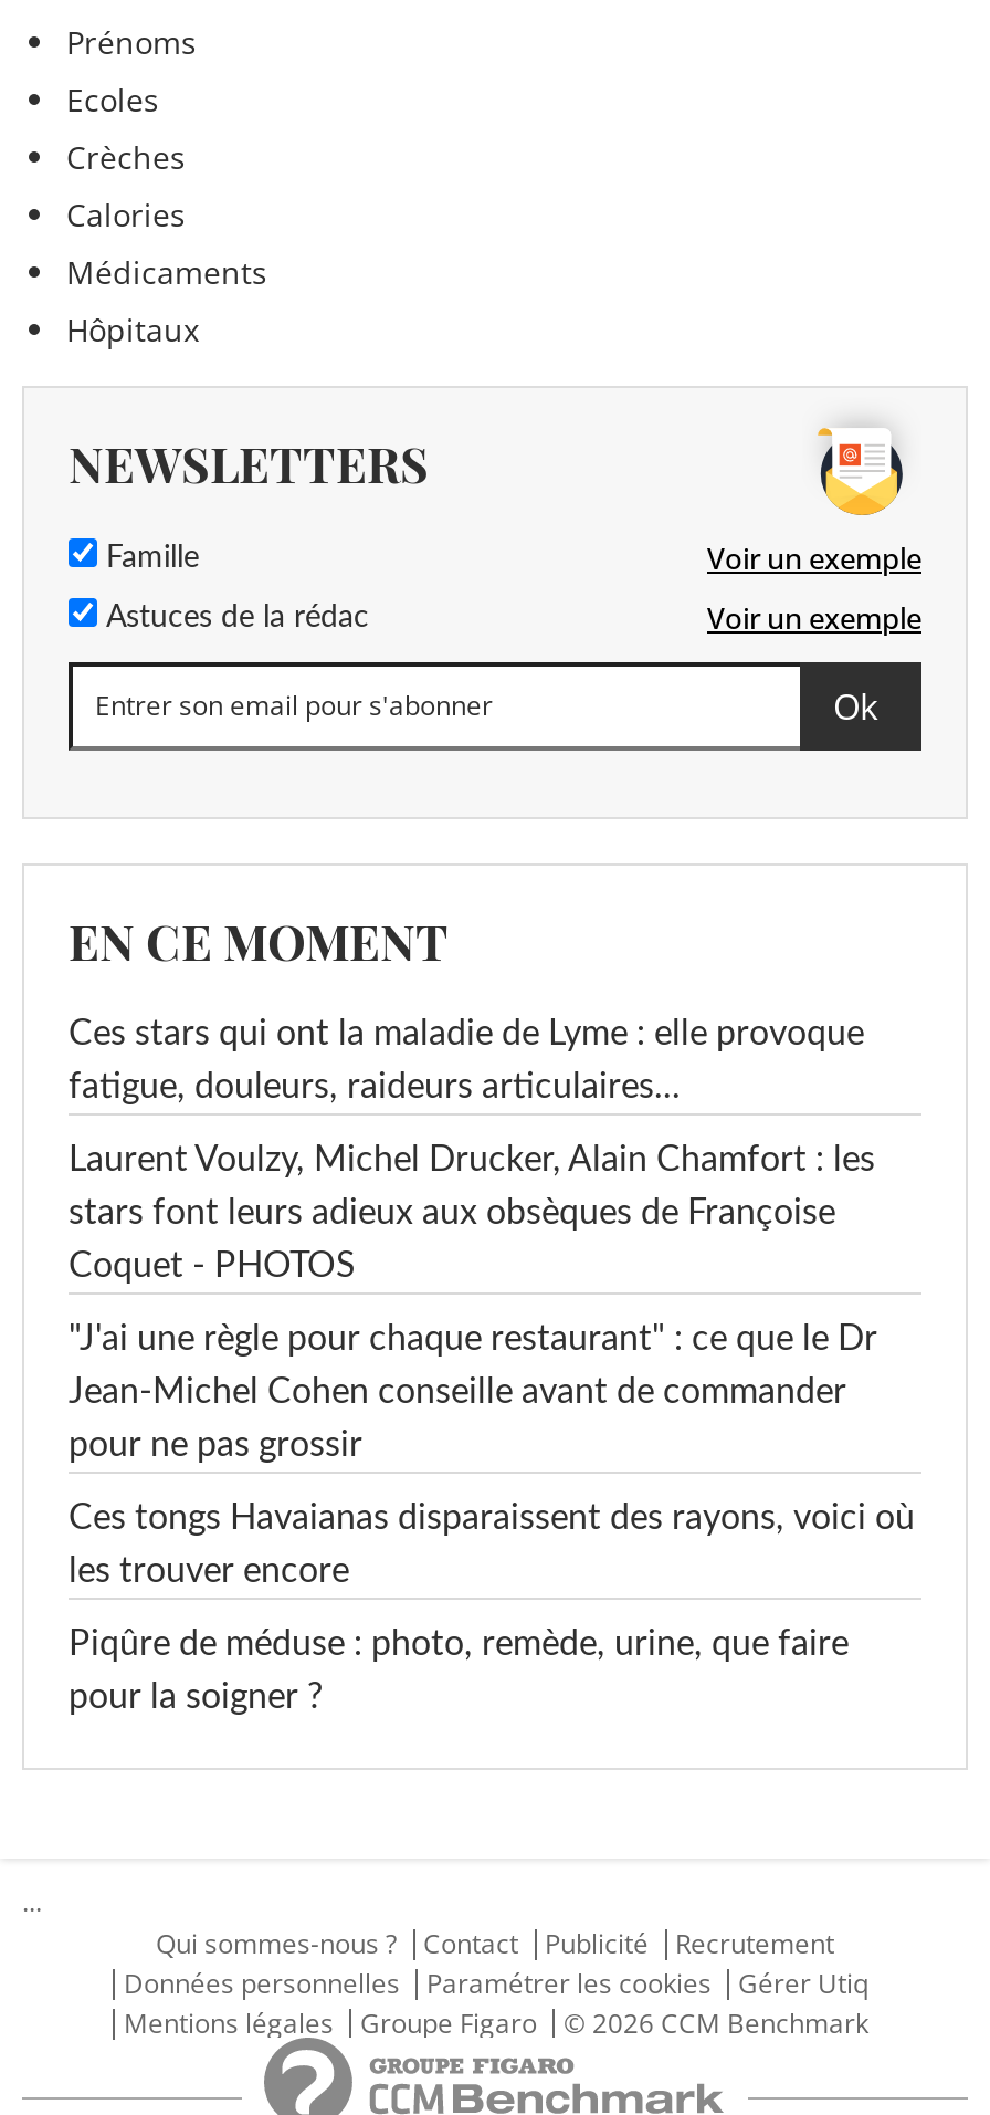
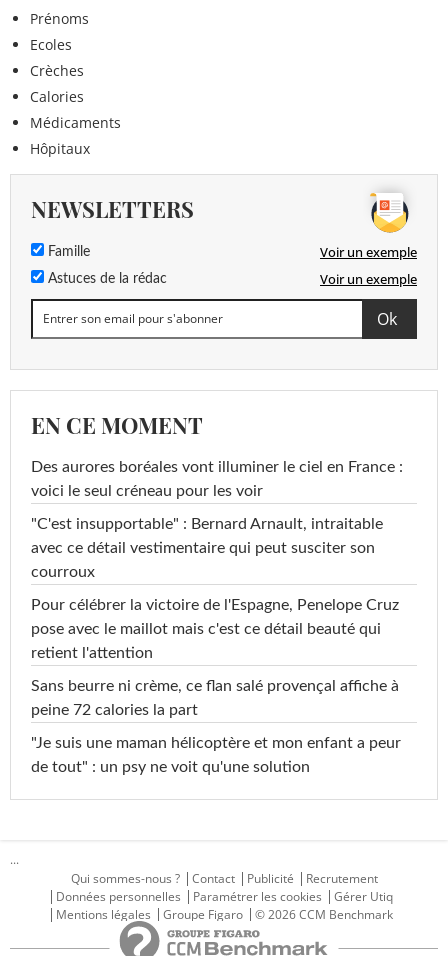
- Ces stars qui ont la maladie de Lyme : elle provoque
+ Des aurores boréales vont illuminer le ciel en France :

- fatigue, douleurs, raideurs articulaires...
+ voici le seul créneau pour les voir

- Laurent Voulzy, Michel Drucker, Alain Chamfort : les
+ "C'est insupportable" : Bernard Arnault, intraitable

- stars font leurs adieux aux obsèques de Françoise
+ avec ce détail vestimentaire qui peut susciter son

- Coquet - PHOTOS
+ courroux

- "J'ai une règle pour chaque restaurant" : ce que le Dr
+ Pour célébrer la victoire de l'Espagne, Penelope Cruz

- Jean-Michel Cohen conseille avant de commander
+ pose avec le maillot mais c'est ce détail beauté qui

- pour ne pas grossir
+ retient l'attention

- Ces tongs Havaianas disparaissent des rayons, voici où
+ Sans beurre ni crème, ce flan salé provençal affiche à

- les trouver encore
+ peine 72 calories la part

- Piqûre de méduse : photo, remède, urine, que faire
+ "Je suis une maman hélicoptère et mon enfant a peur

- pour la soigner ?
+ de tout" : un psy ne voit qu'une solution
